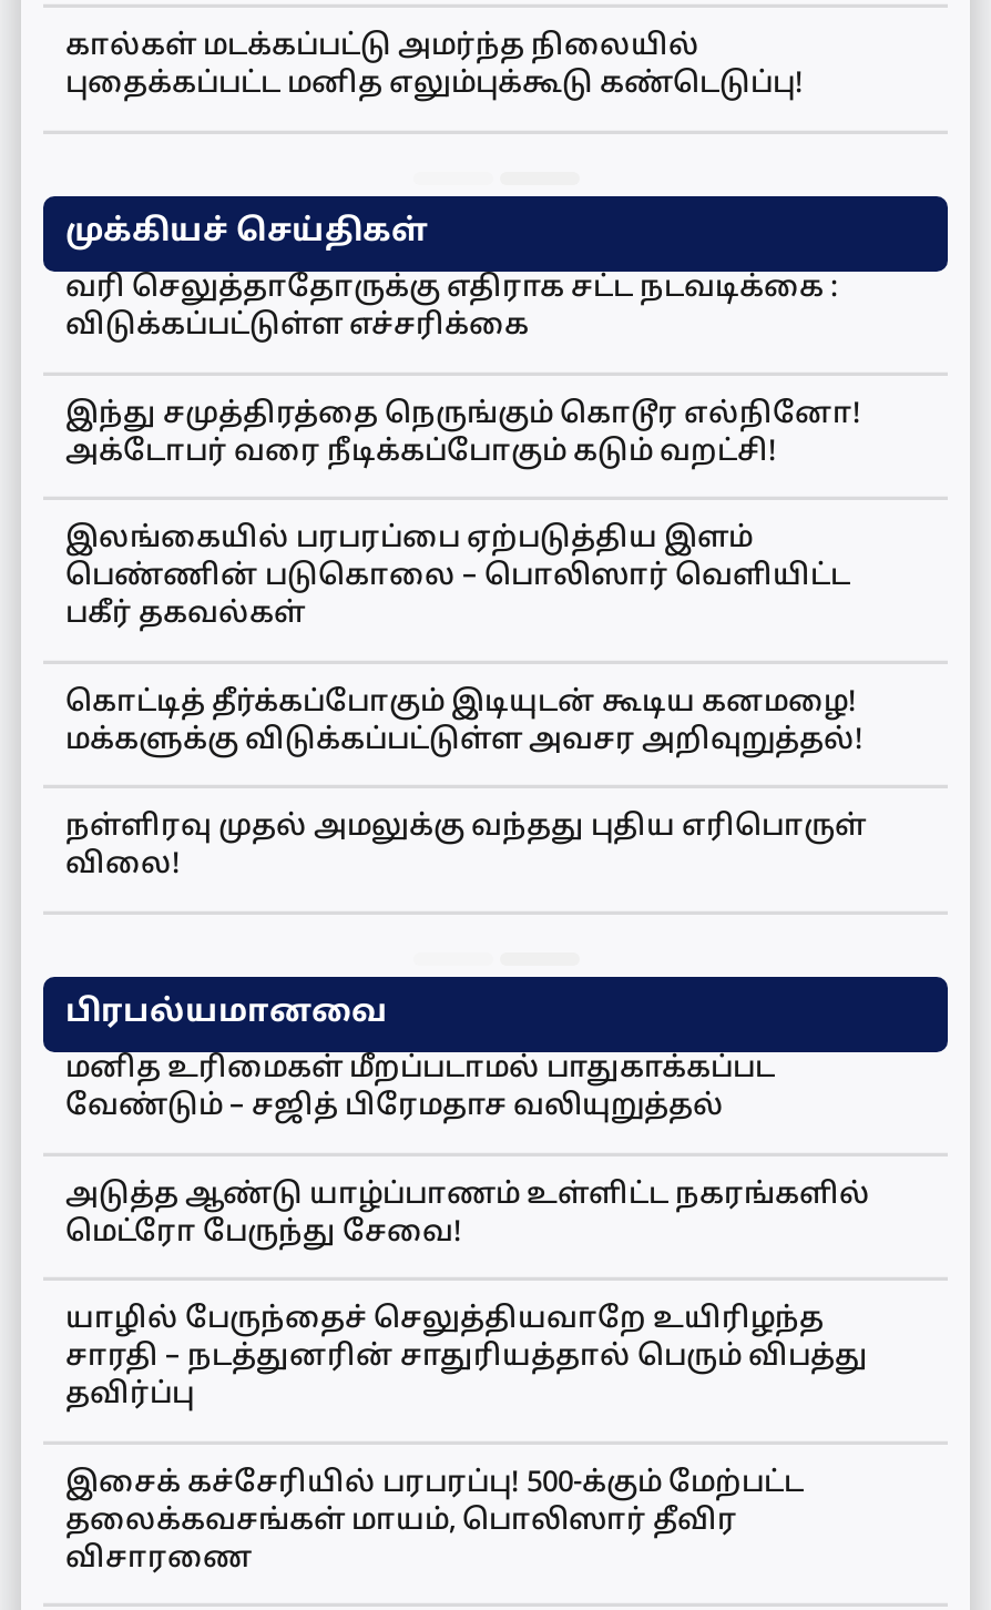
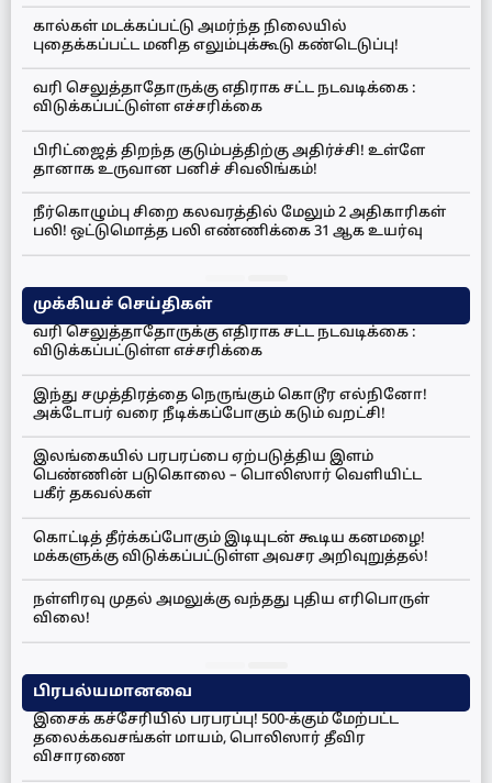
+ வரி செலுத்தாதோருக்கு எதிராக சட்ட நடவடிக்கை :
+ விடுக்கப்பட்டுள்ள எச்சரிக்கை
+ பிரிட்ஜைத் திறந்த குடும்பத்திற்கு அதிர்ச்சி! உள்ளே
+ தானாக உருவான பனிச் சிவலிங்கம்!
+ நீர்கொழும்பு சிறை கலவரத்தில் மேலும் 2 அதிகாரிகள்
+ பலி! ஒட்டுமொத்த பலி எண்ணிக்கை 31 ஆக உயர்வு

moved down: முக்கியச் செய்திகள் | வரி செலுத்தாதோருக்கு எதிராக சட்ட நடவடிக்கை : | விடுக்கப்பட்டுள்ள எச்சரிக்கை | ... | விலை! | பிரபல்யமானவை

- மனித உரிமைகள் மீறப்படாமல் பாதுகாக்கப்பட
- வேண்டும் – சஜித் பிரேமதாச வலியுறுத்தல்
- அடுத்த ஆண்டு யாழ்ப்பாணம் உள்ளிட்ட நகரங்களில்
- மெட்ரோ பேருந்து சேவை!
- யாழில் பேருந்தைச் செலுத்தியவாறே உயிரிழந்த
- சாரதி – நடத்துனரின் சாதுரியத்தால் பெரும் விபத்து
- தவிர்ப்பு
